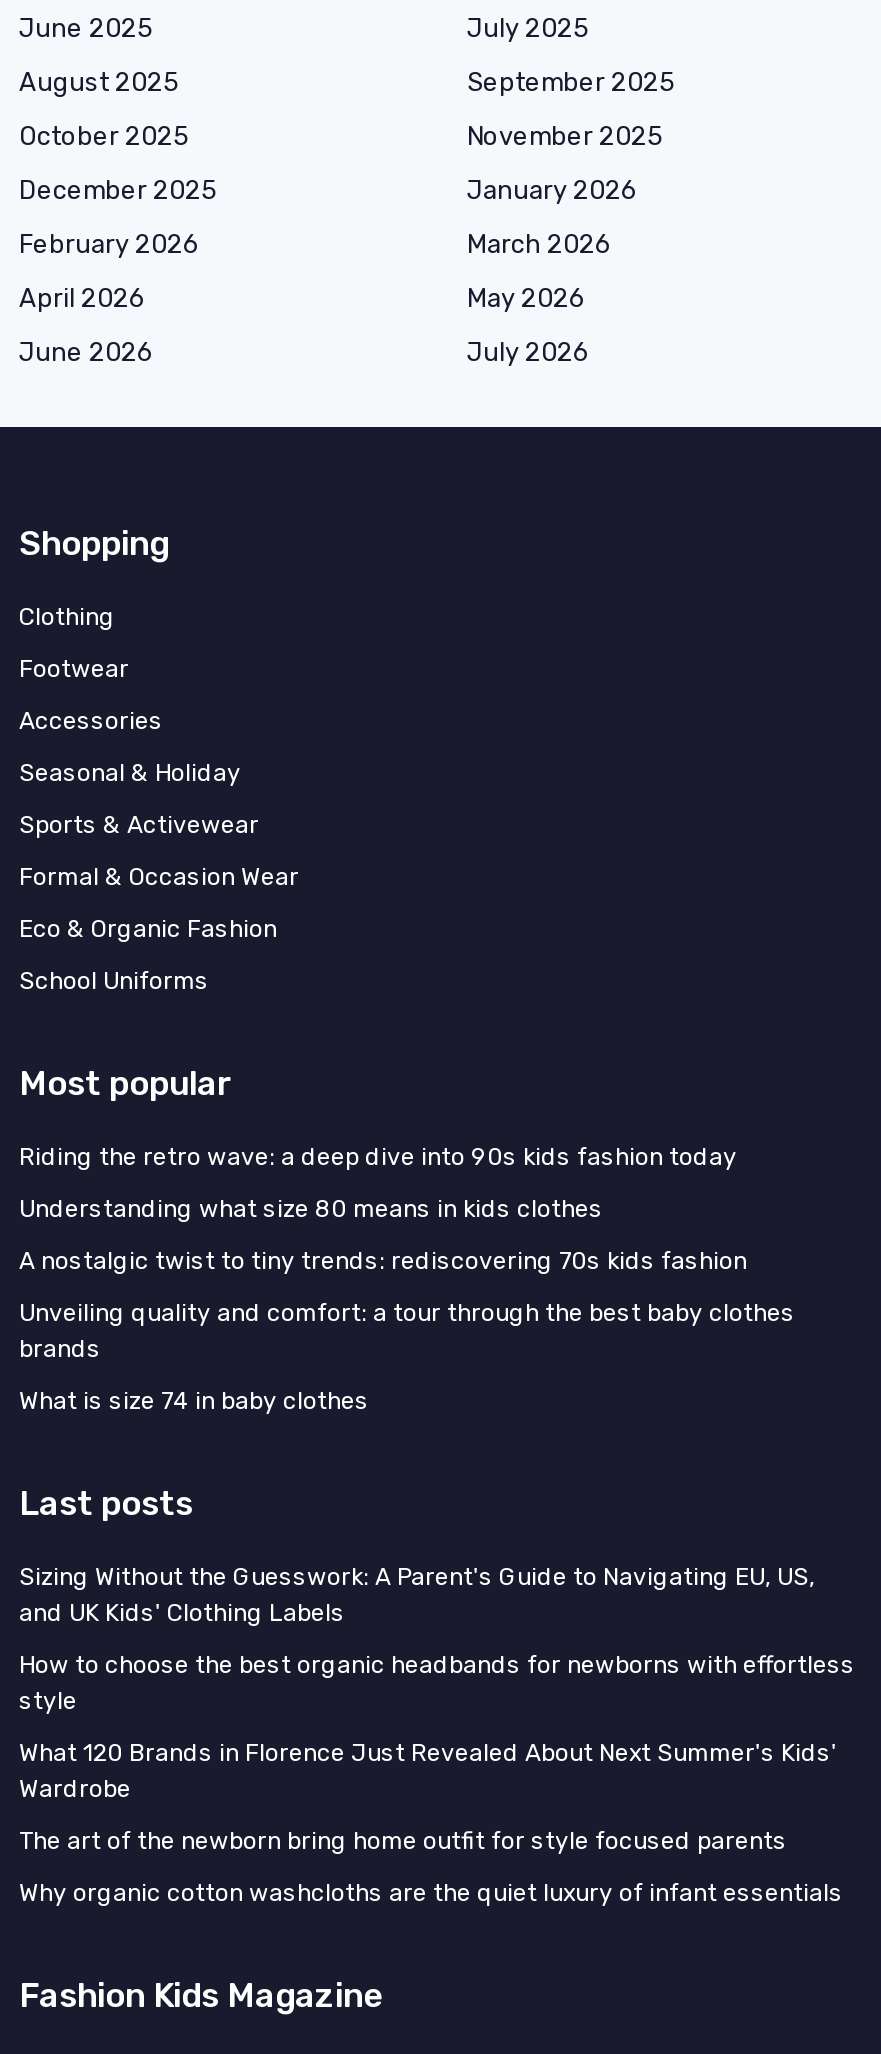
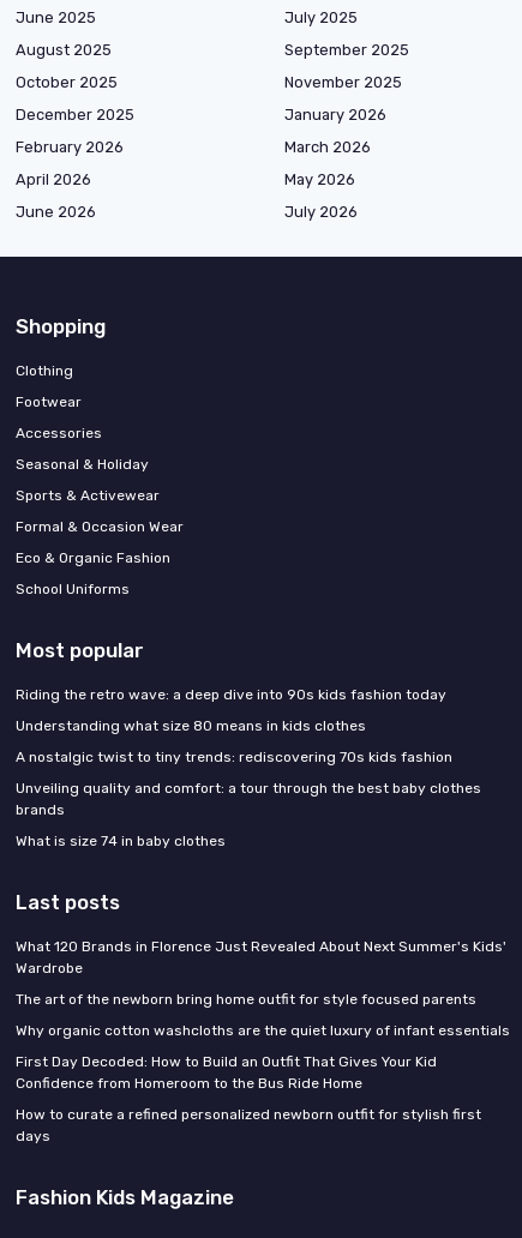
- Sizing Without the Guesswork: A Parent's Guide to Navigating EU, US,
- and UK Kids' Clothing Labels
- How to choose the best organic headbands for newborns with effortless
- style

moved up: What 120 Brands in Florence Just Revealed About Next Summer's Kids' | Wardrobe | The art of the newborn bring home outfit for style focused parents | Why organic cotton washcloths are the quiet luxury of infant essentials

+ First Day Decoded: How to Build an Outfit That Gives Your Kid
+ Confidence from Homeroom to the Bus Ride Home
+ How to curate a refined personalized newborn outfit for stylish first
+ days
